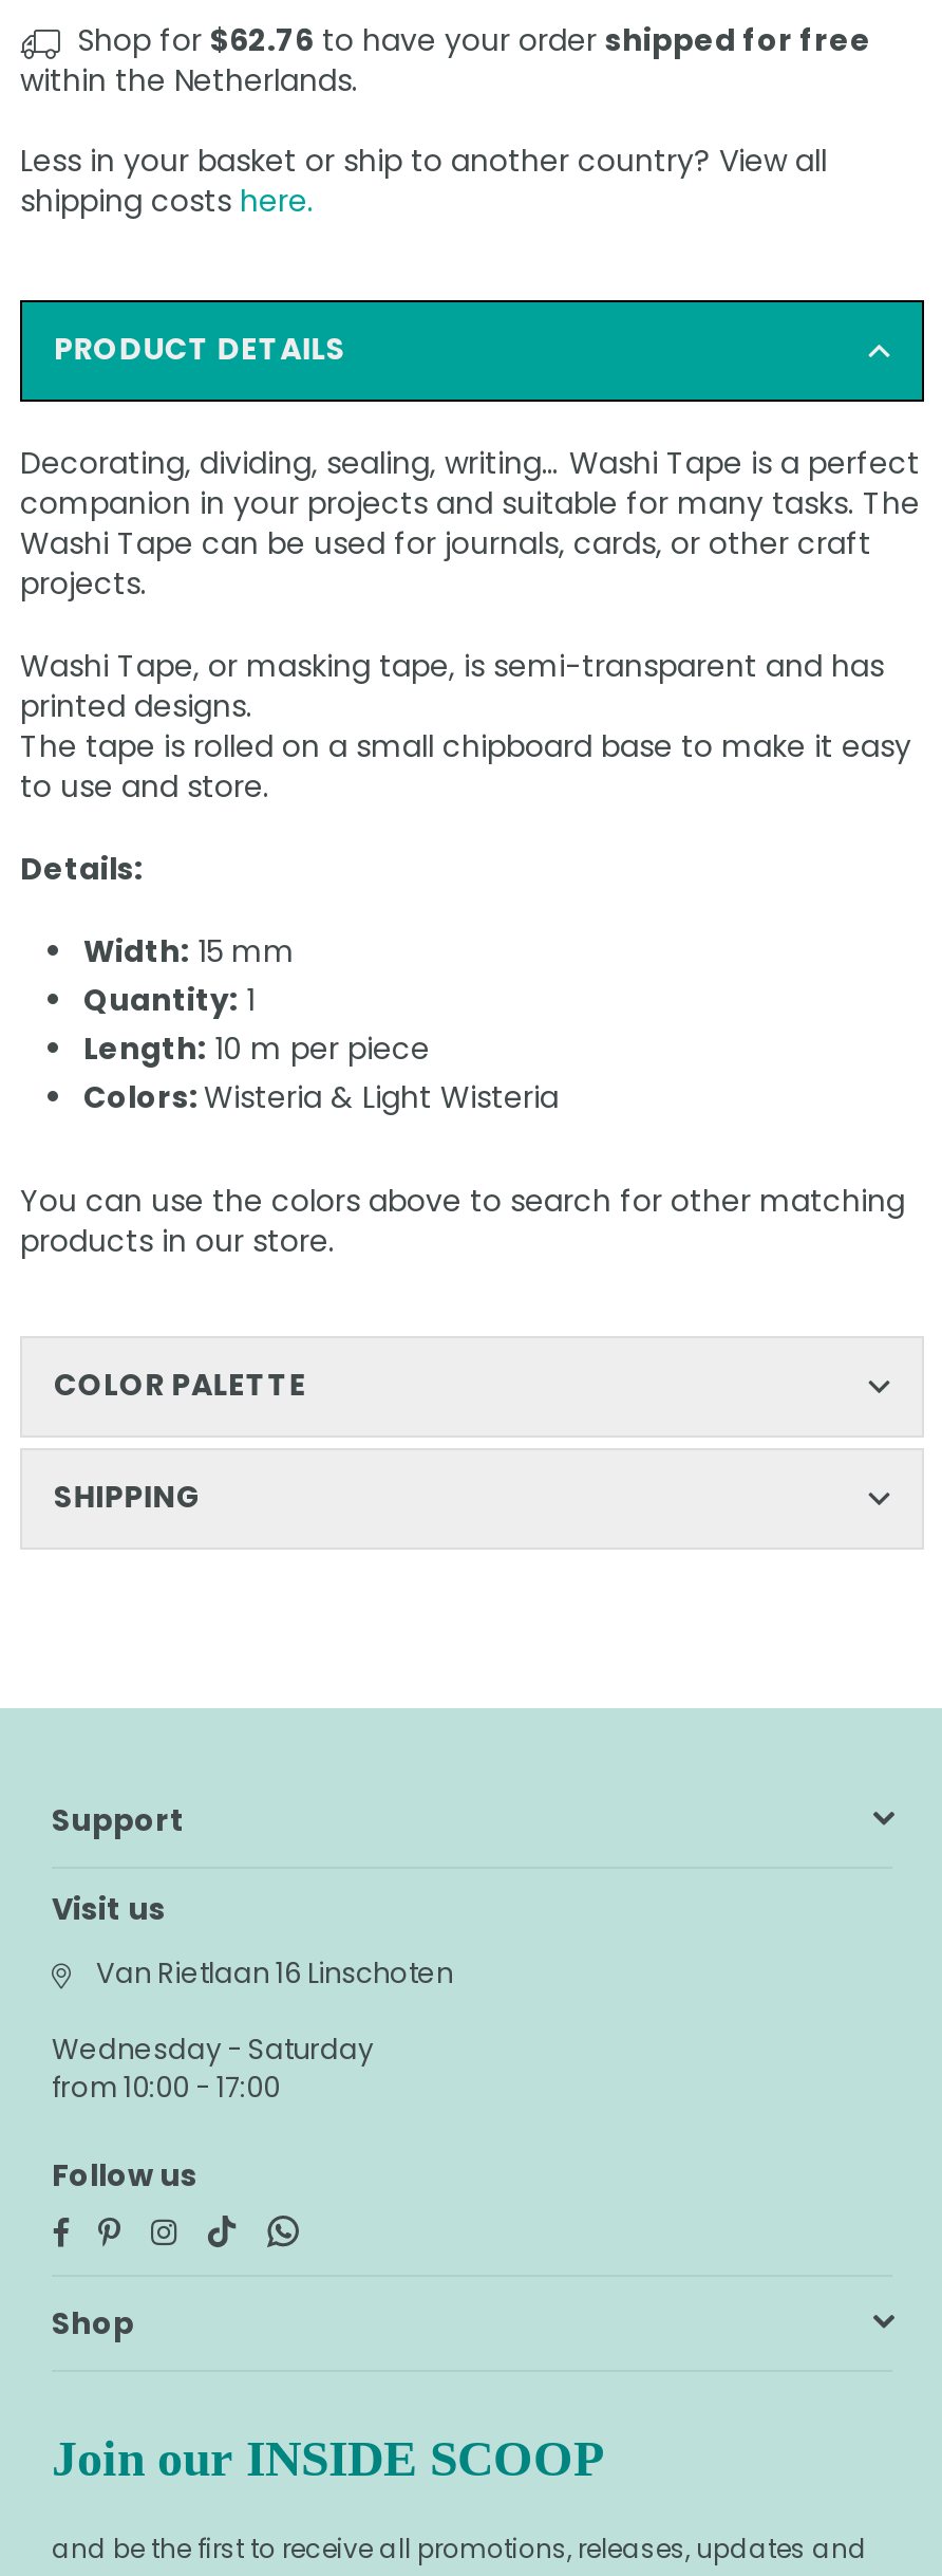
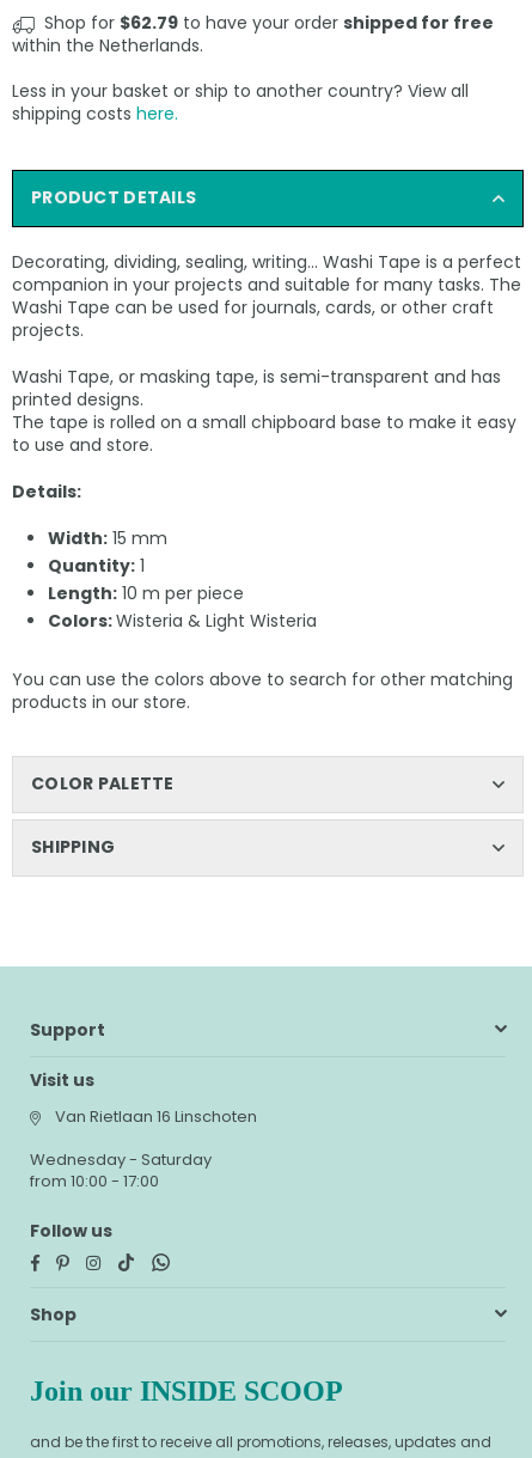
- Shop for $62.76 to have your order shipped for free
+ Shop for $62.79 to have your order shipped for free
